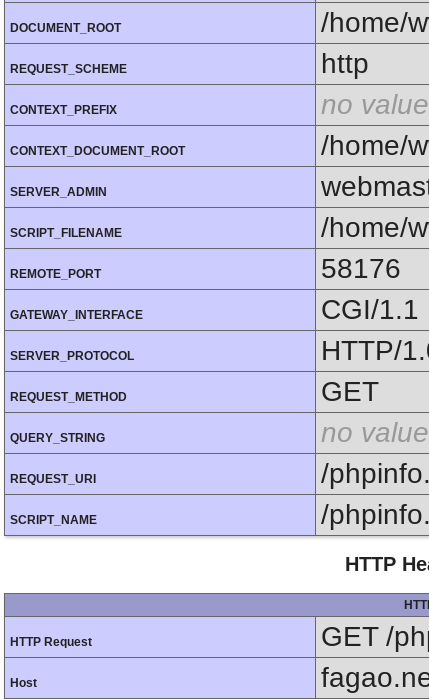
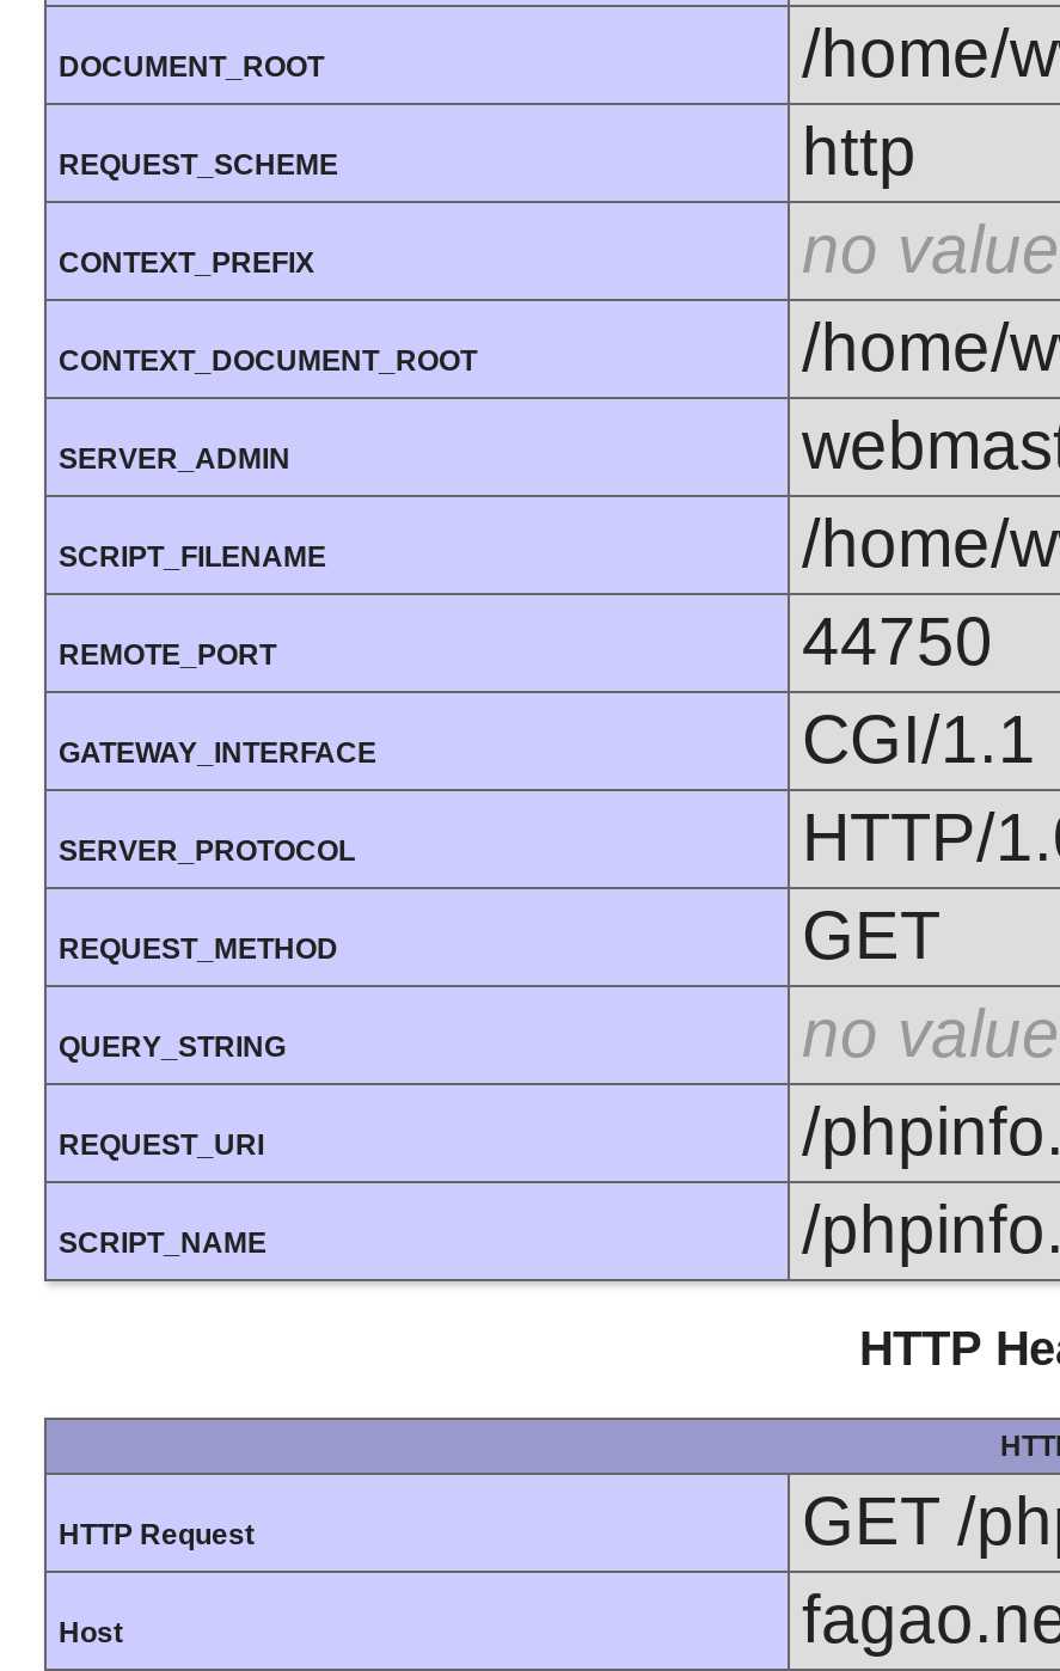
- 58176
+ 44750
